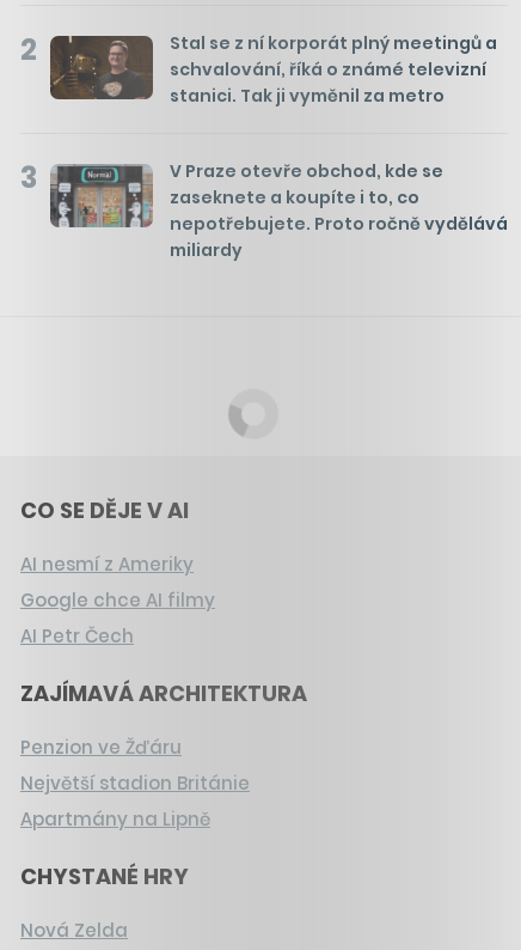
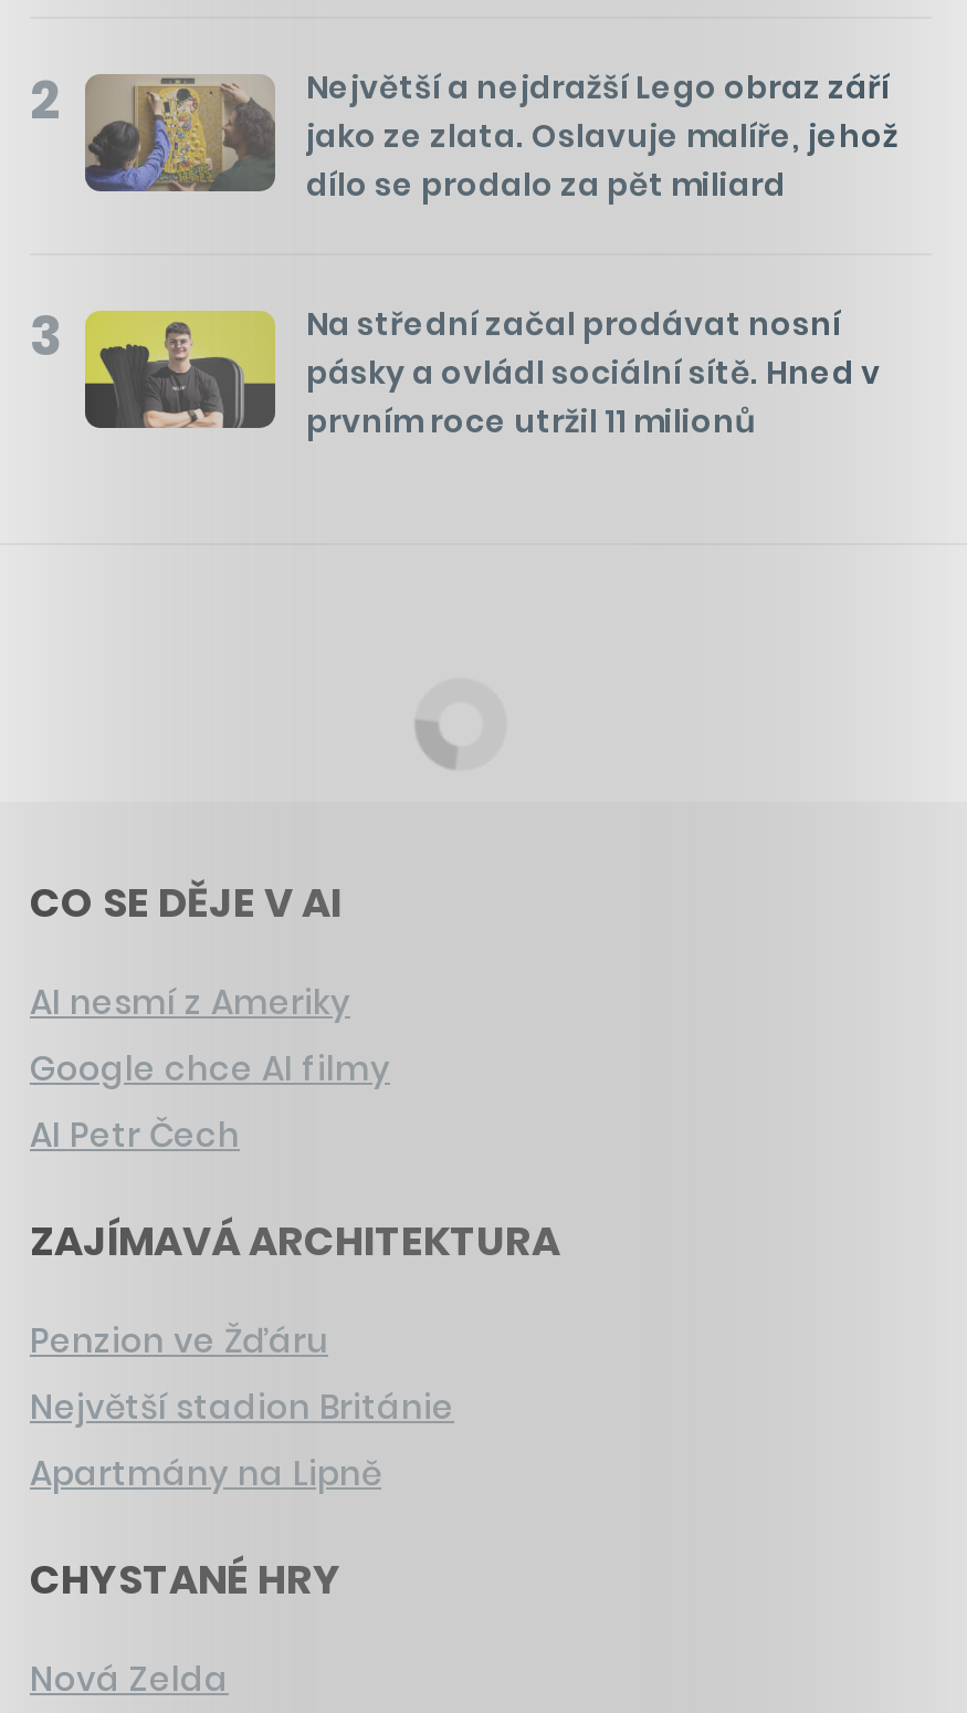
- [image]
- Stal se z ní korporát plný meetingů a
- schvalování, říká o známé televizní
- stanici. Tak ji vyměnil za metro
+ [image]
+ Největší a nejdražší Lego obraz září
+ jako ze zlata. Oslavuje malíře, jehož
+ dílo se prodalo za pět miliard

- [image]
- V Praze otevře obchod, kde se
- zaseknete a koupíte i to, co
- nepotřebujete. Proto ročně vydělává
- miliardy
+ [image]
+ Na střední začal prodávat nosní
+ pásky a ovládl sociální sítě. Hned v
+ prvním roce utržil 11 milionů
